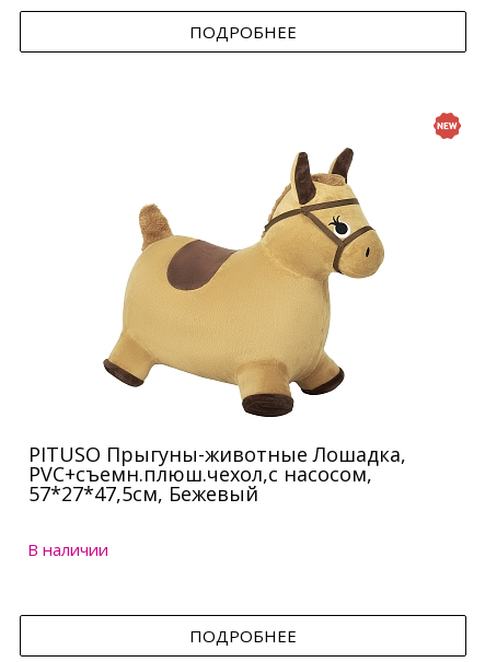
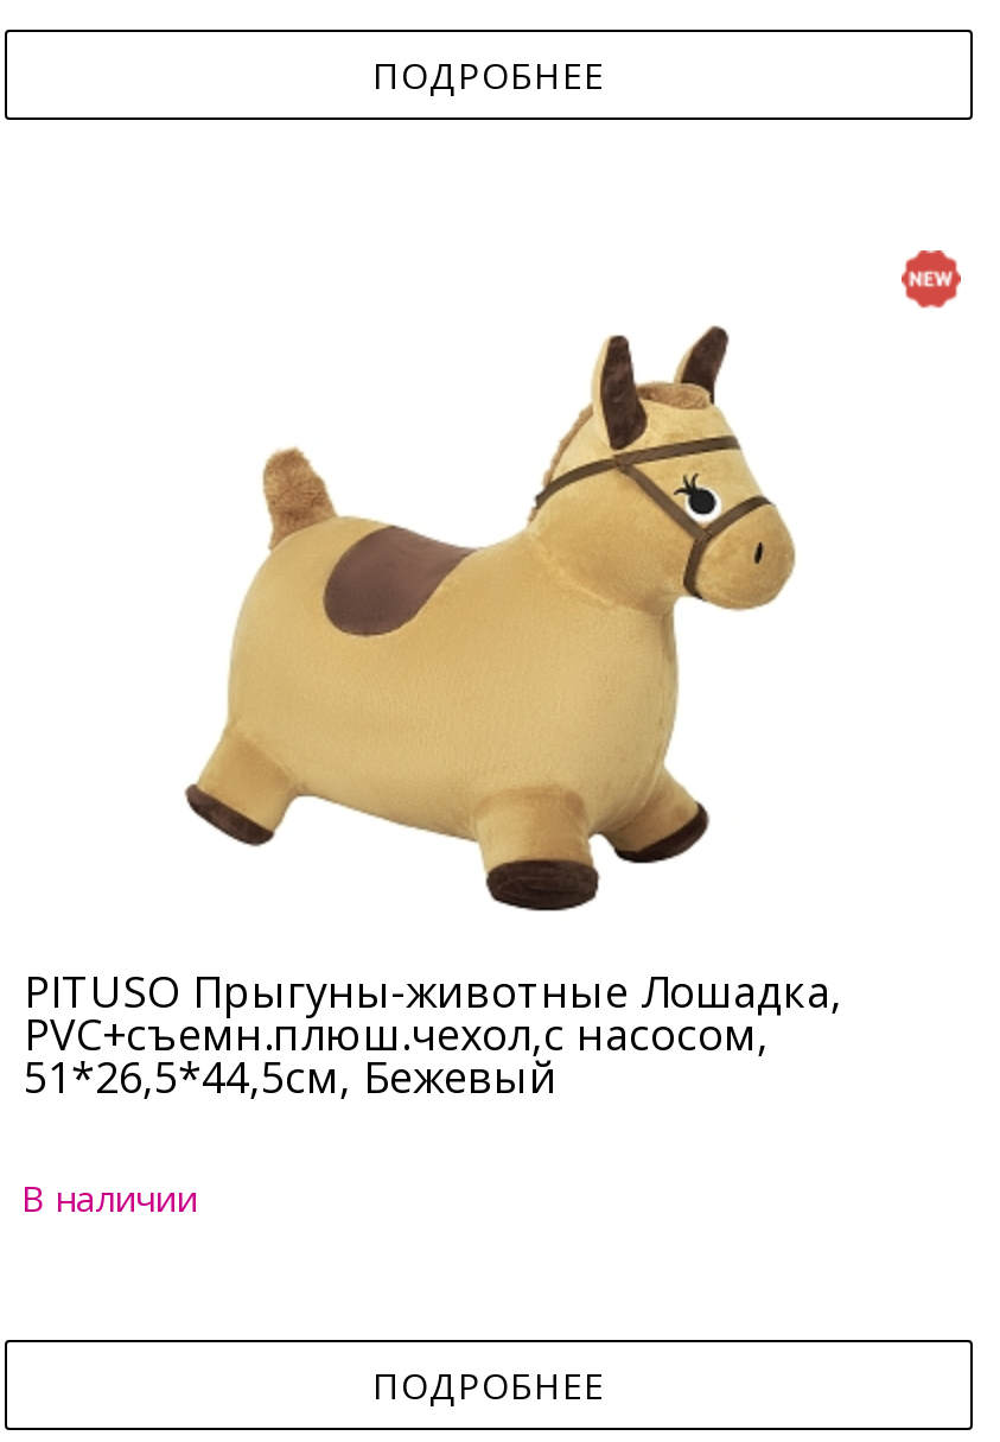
- 57*27*47,5см, Бежевый
+ 51*26,5*44,5см, Бежевый
